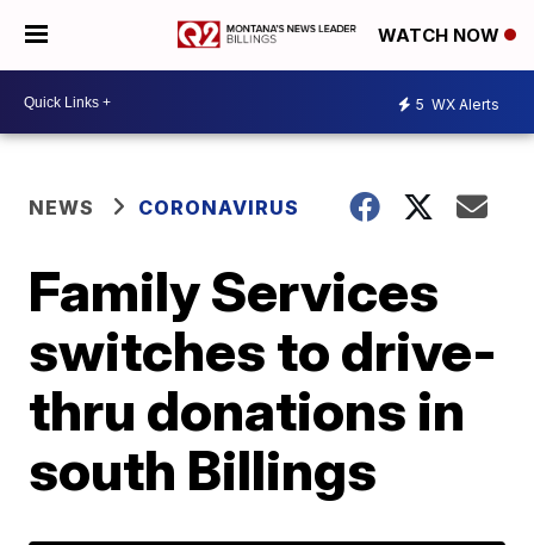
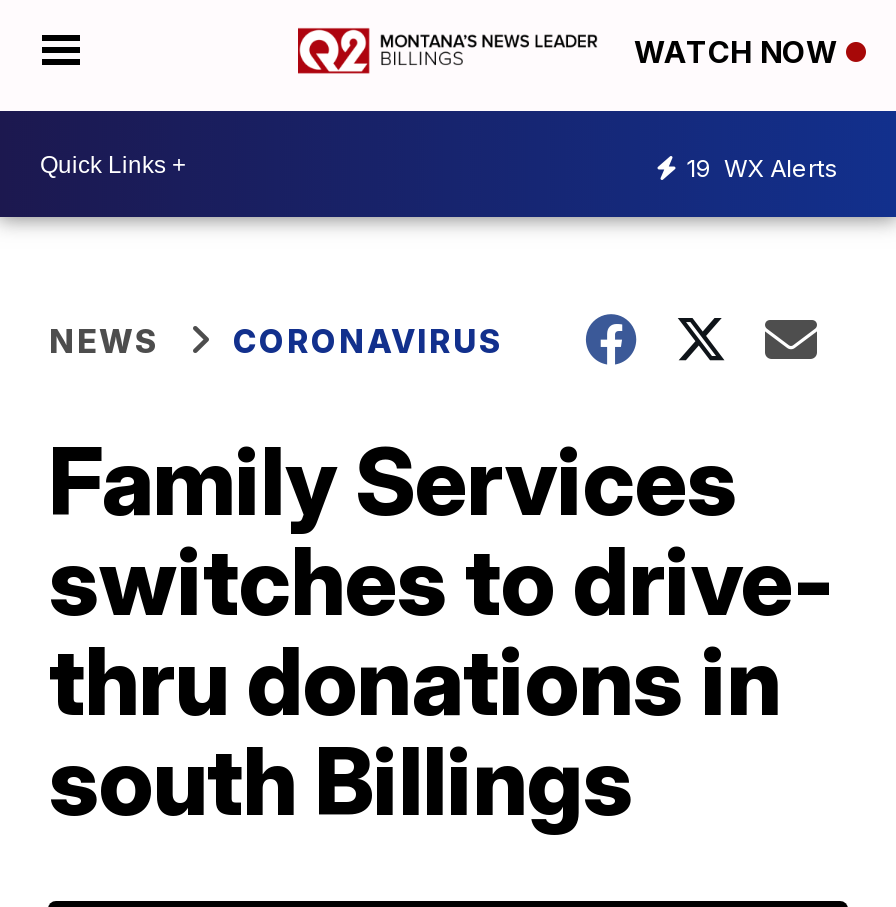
- 5 WX Alerts
+ 19 WX Alerts
